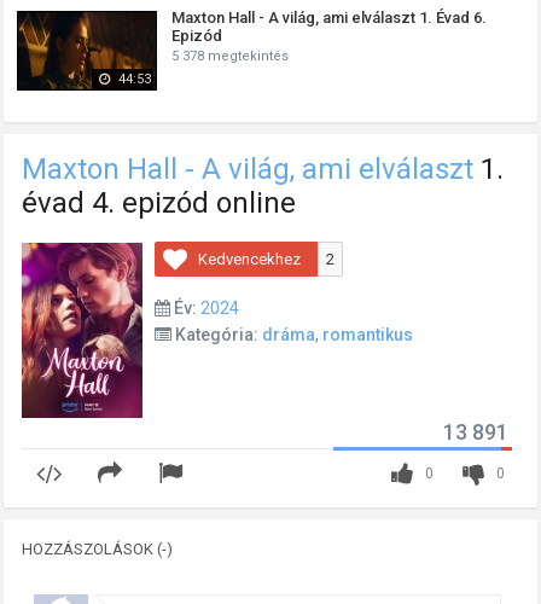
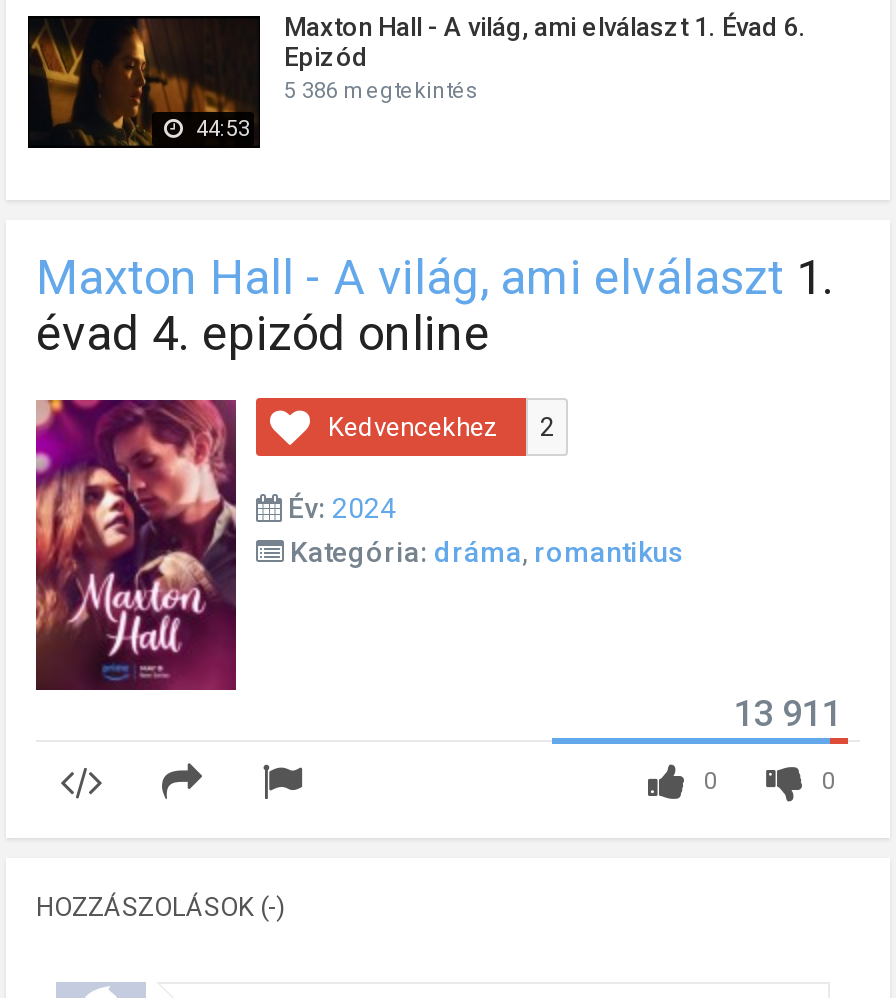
- 5 378 megtekintés
+ 5 386 megtekintés

- 13 891
+ 13 911
